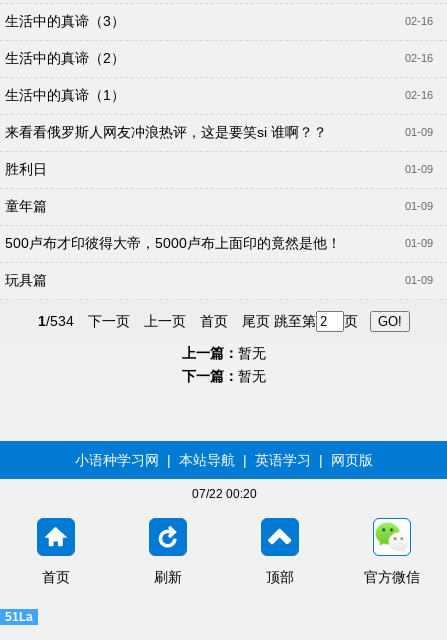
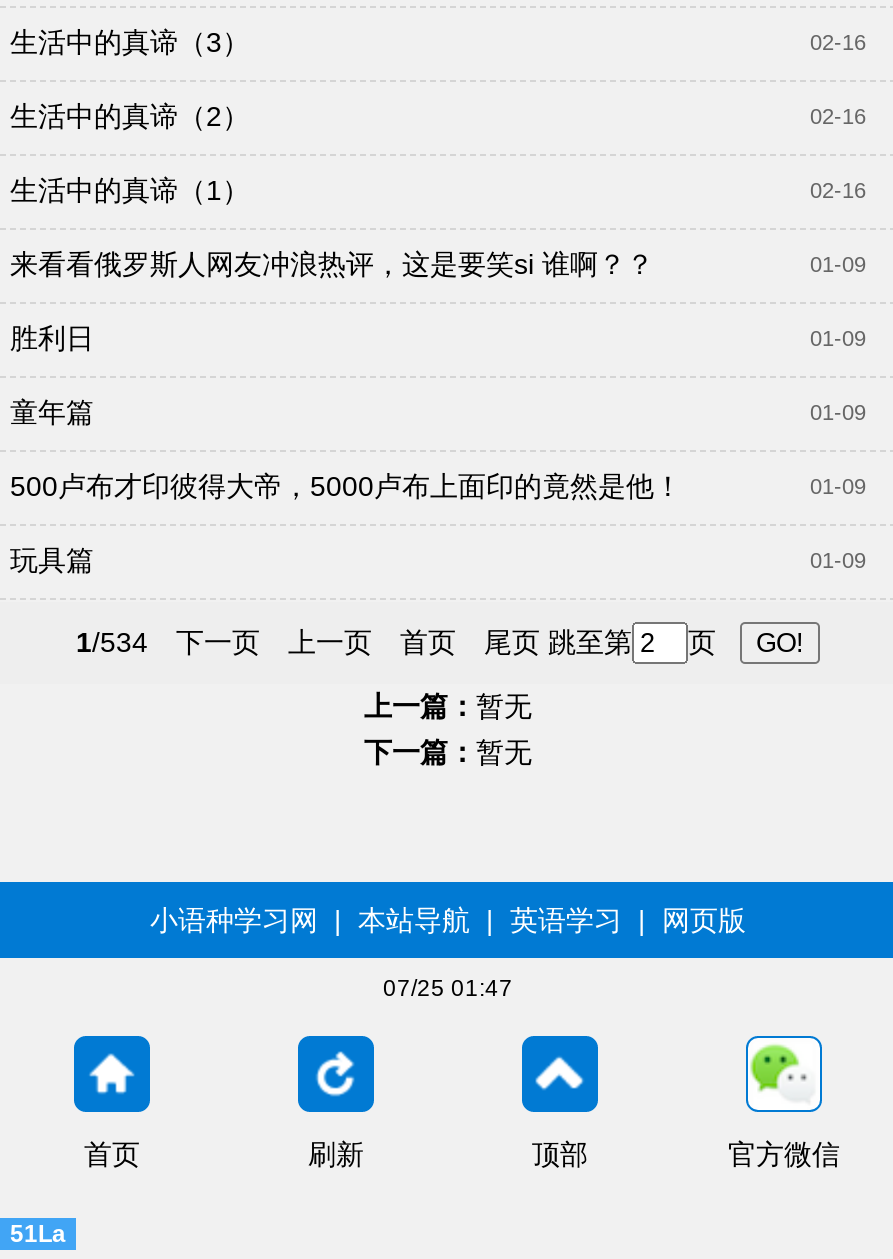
- 07/22 00:20
+ 07/25 01:47
